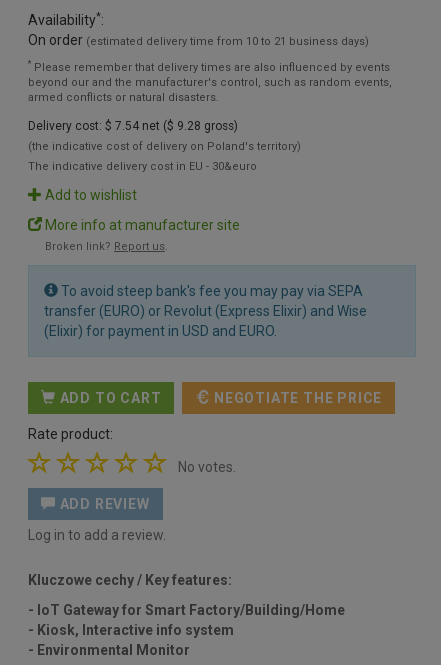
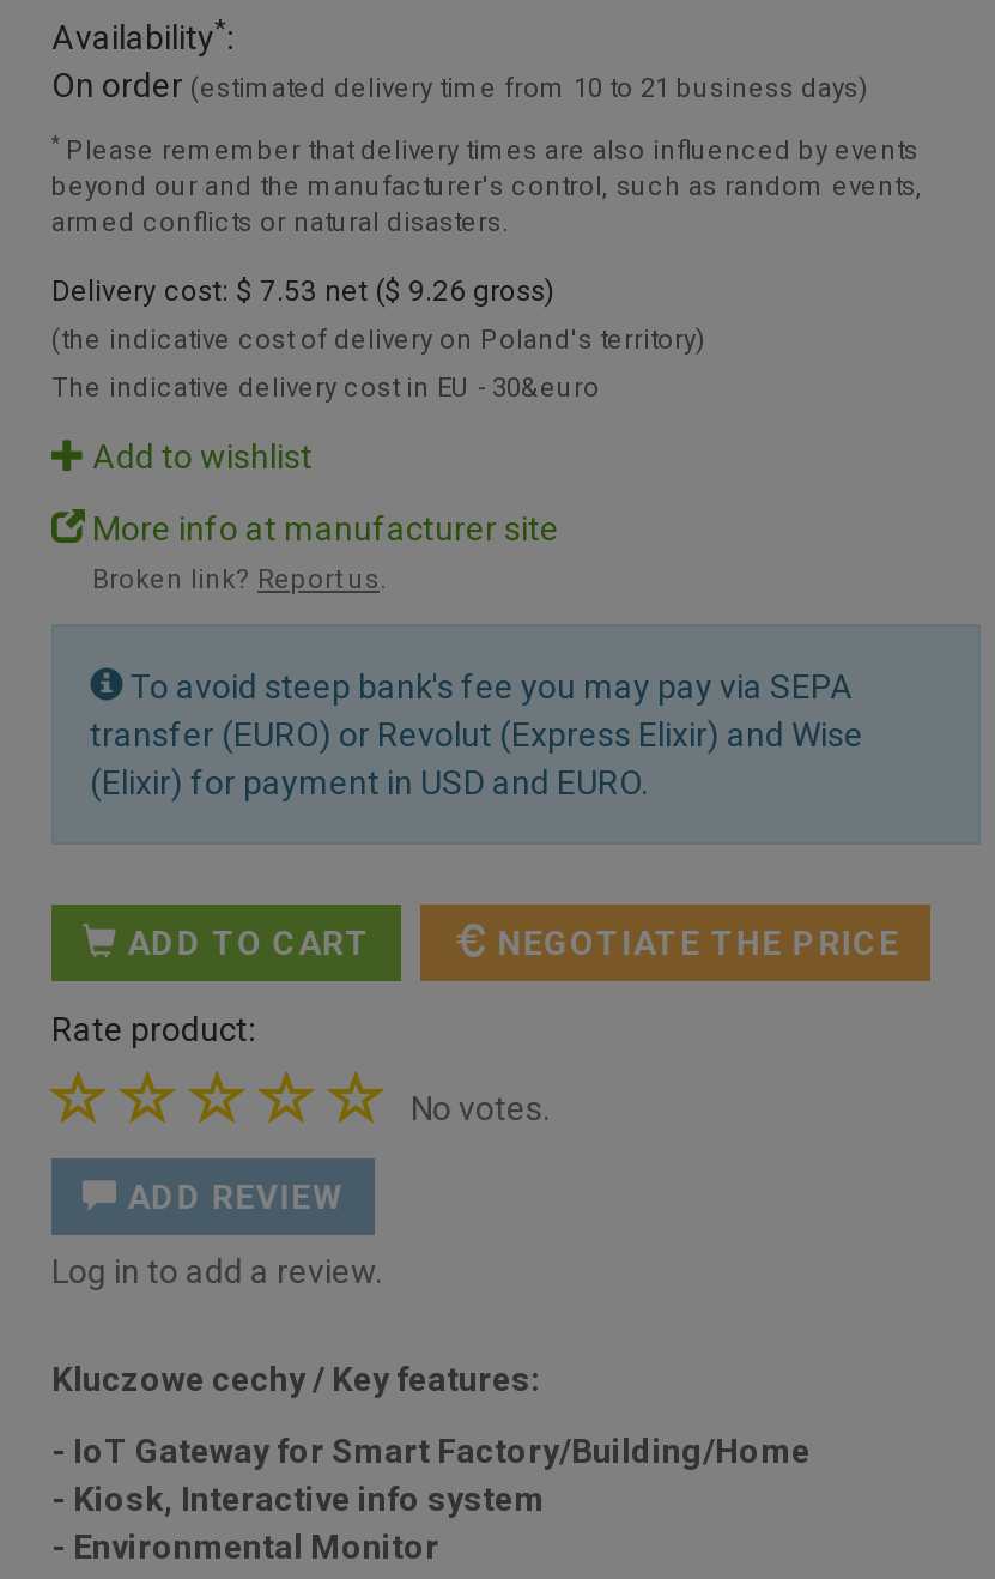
- Delivery cost: $ 7.54 net ($ 9.28 gross)
+ Delivery cost: $ 7.53 net ($ 9.26 gross)
